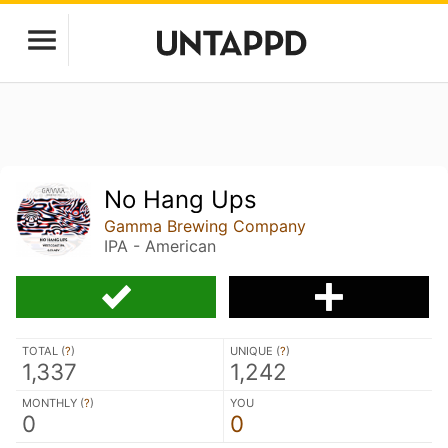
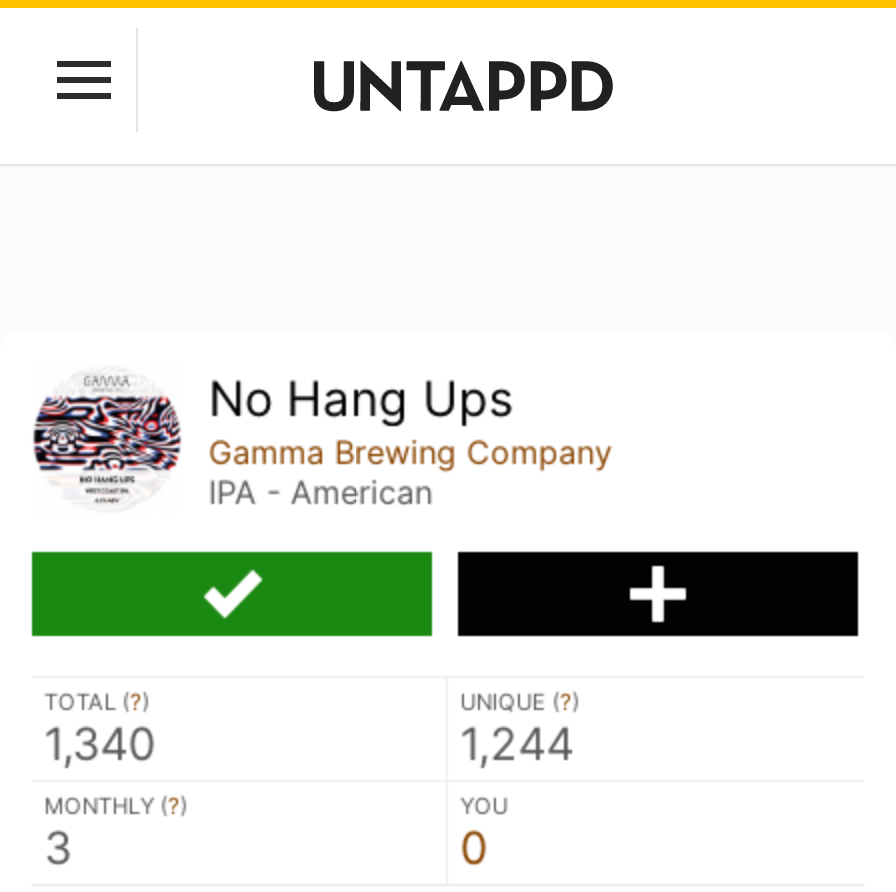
- 1,337
+ 1,340

- 1,242
+ 1,244

- 0
+ 3
